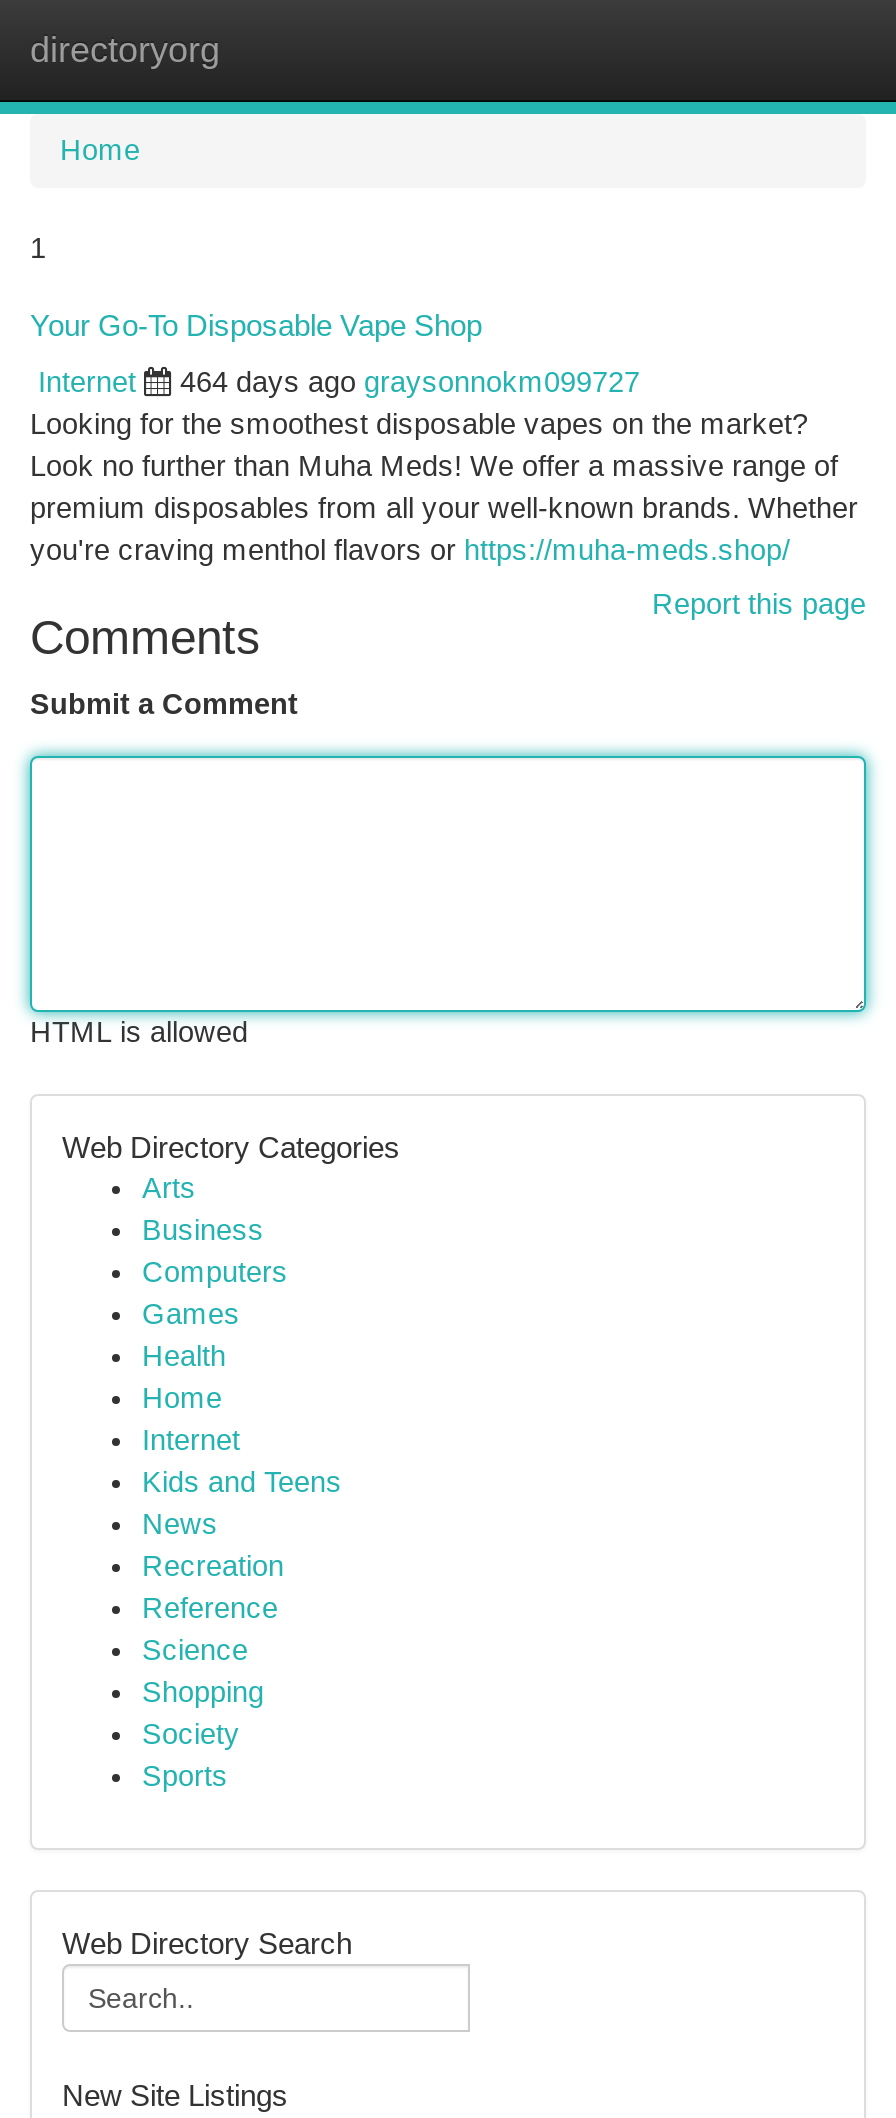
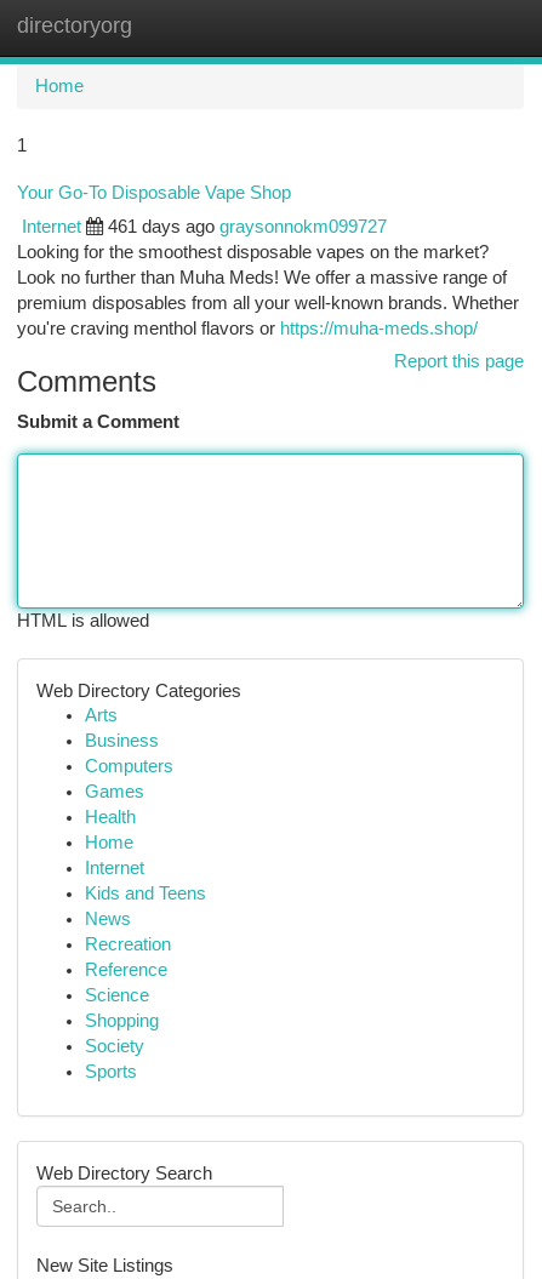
- 464 days ago graysonnokm099727
+ 461 days ago graysonnokm099727
